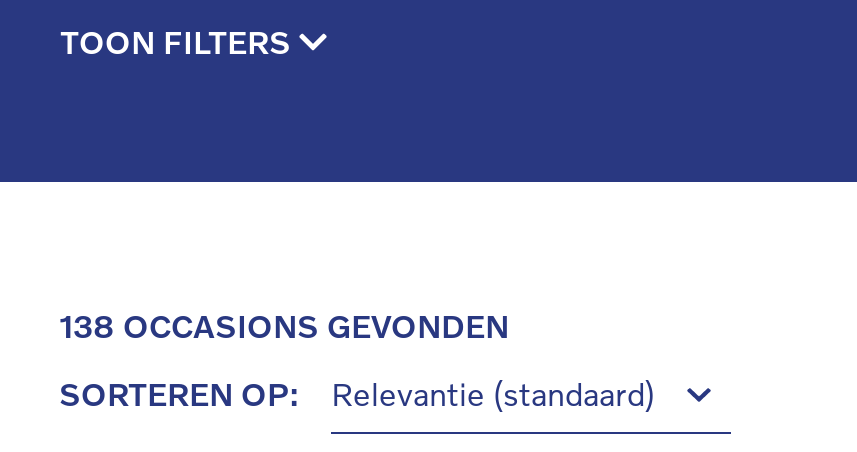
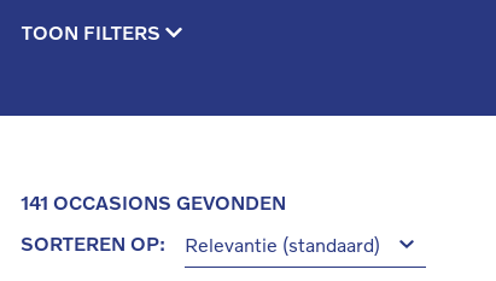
- 138 OCCASIONS GEVONDEN
+ 141 OCCASIONS GEVONDEN
